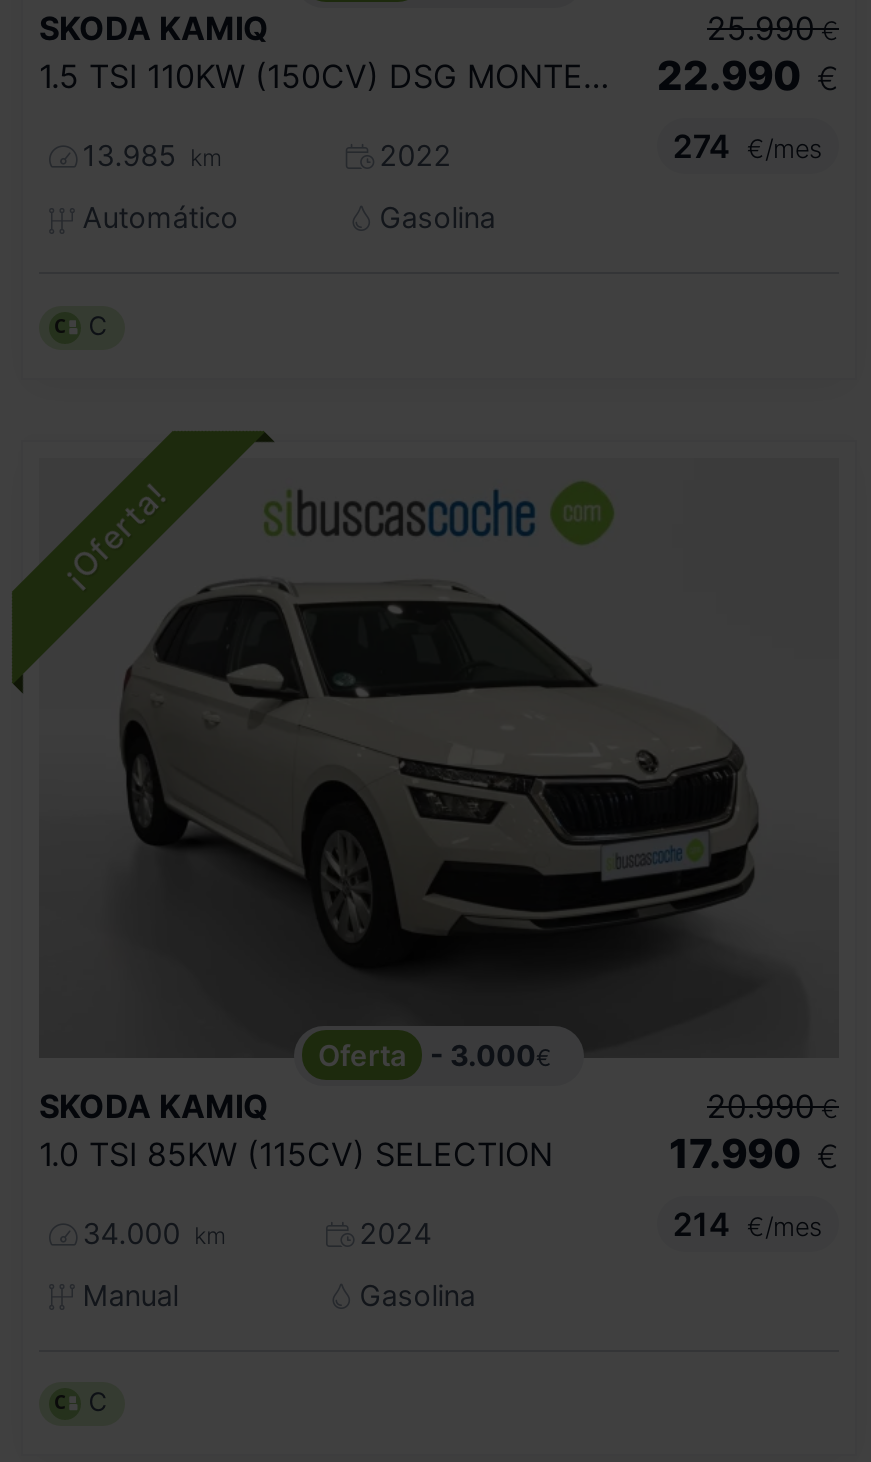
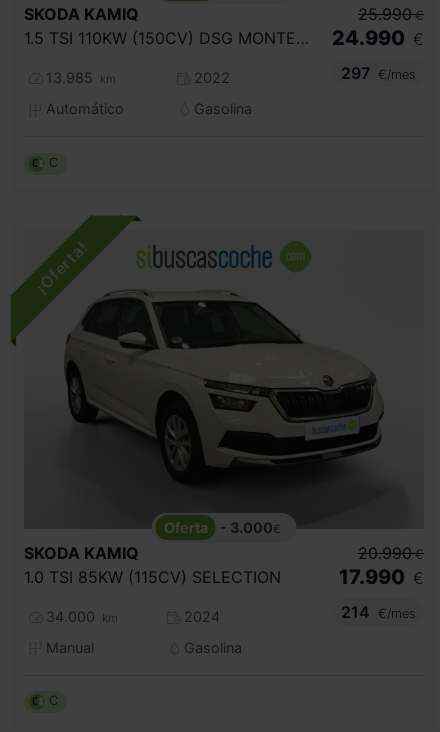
- 22.990 €
+ 24.990 €

- 274 €/mes
+ 297 €/mes
